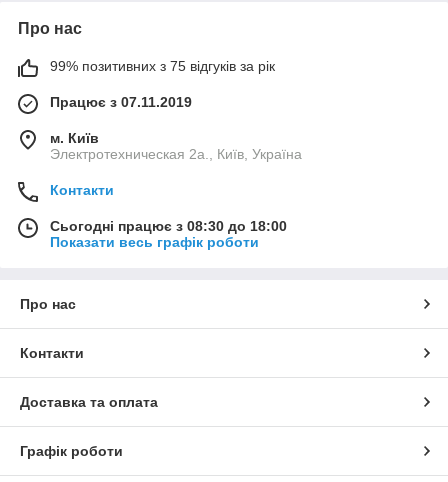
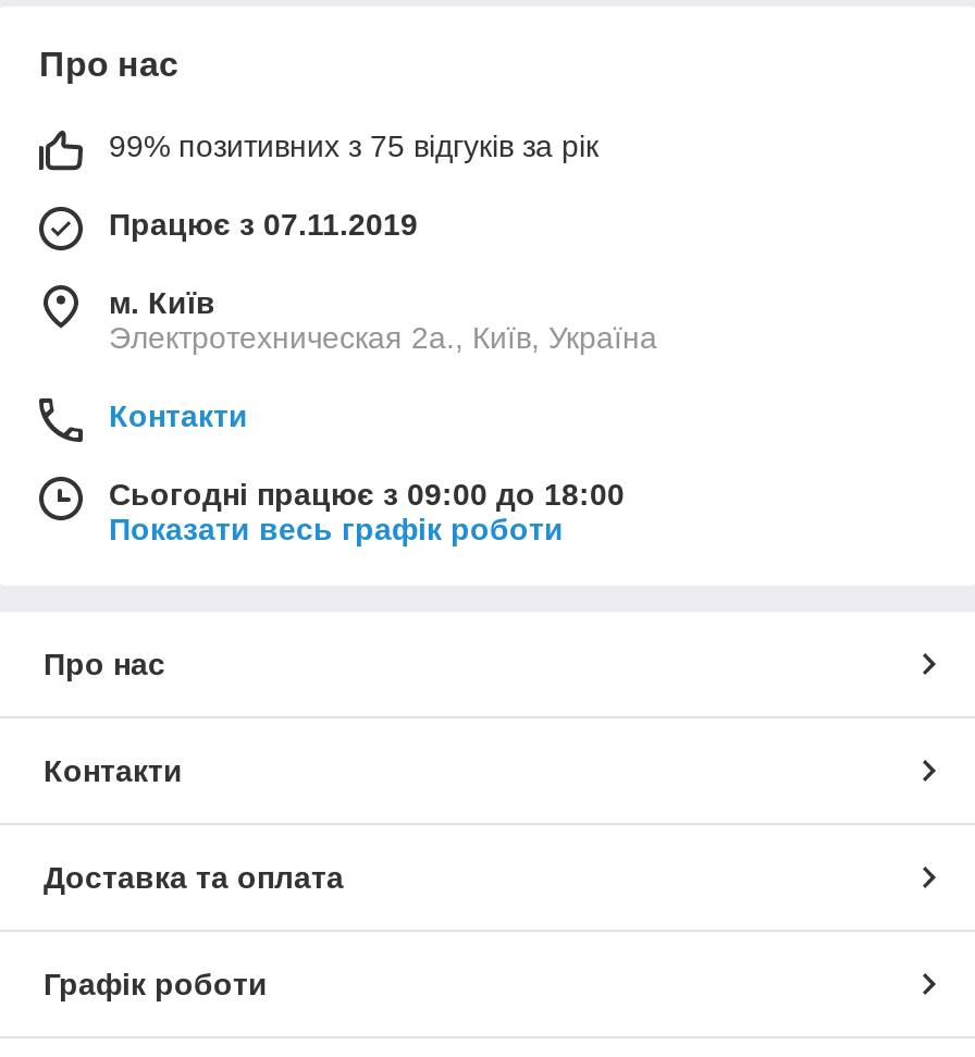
- Сьогодні працює з 08:30 до 18:00
+ Сьогодні працює з 09:00 до 18:00
